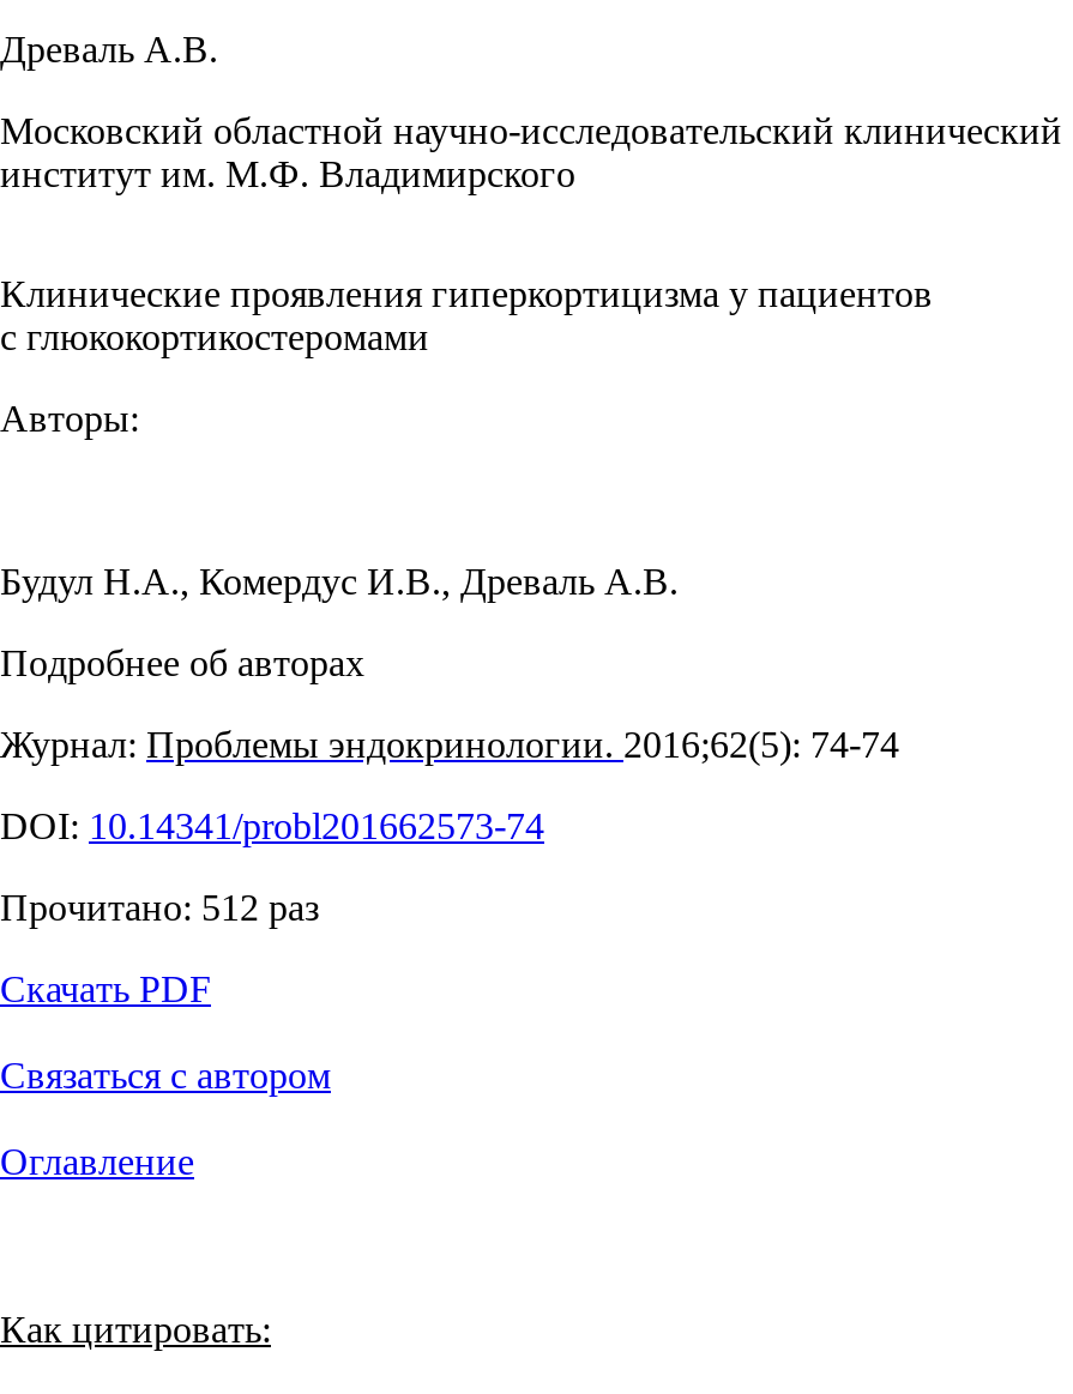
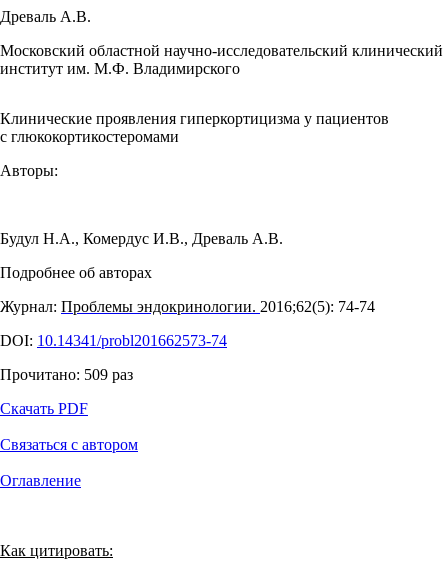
- Прочитано: 512 раз
+ Прочитано: 509 раз
